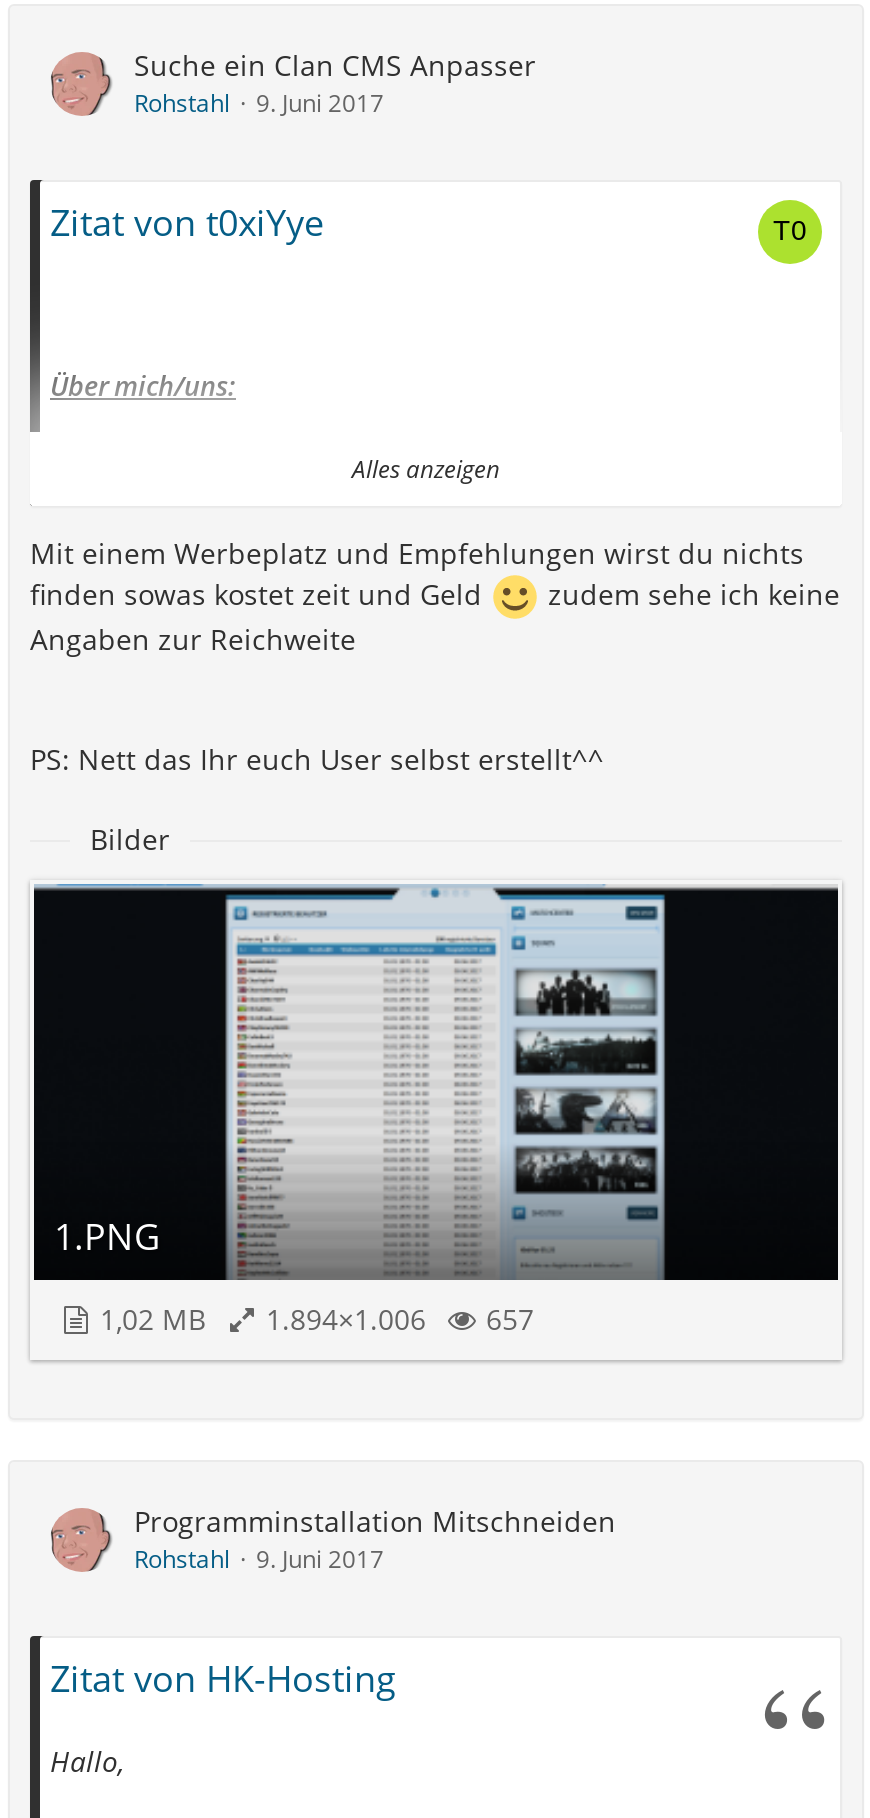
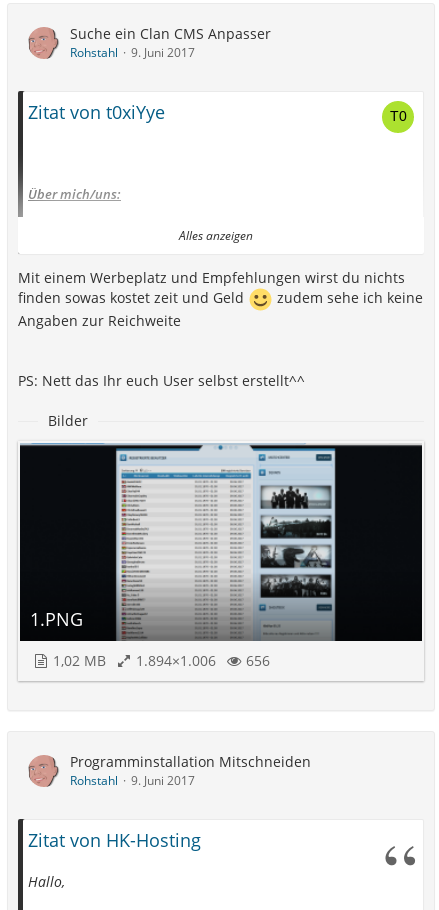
- 1,02 MB 1.894×1.006 657
+ 1,02 MB 1.894×1.006 656
